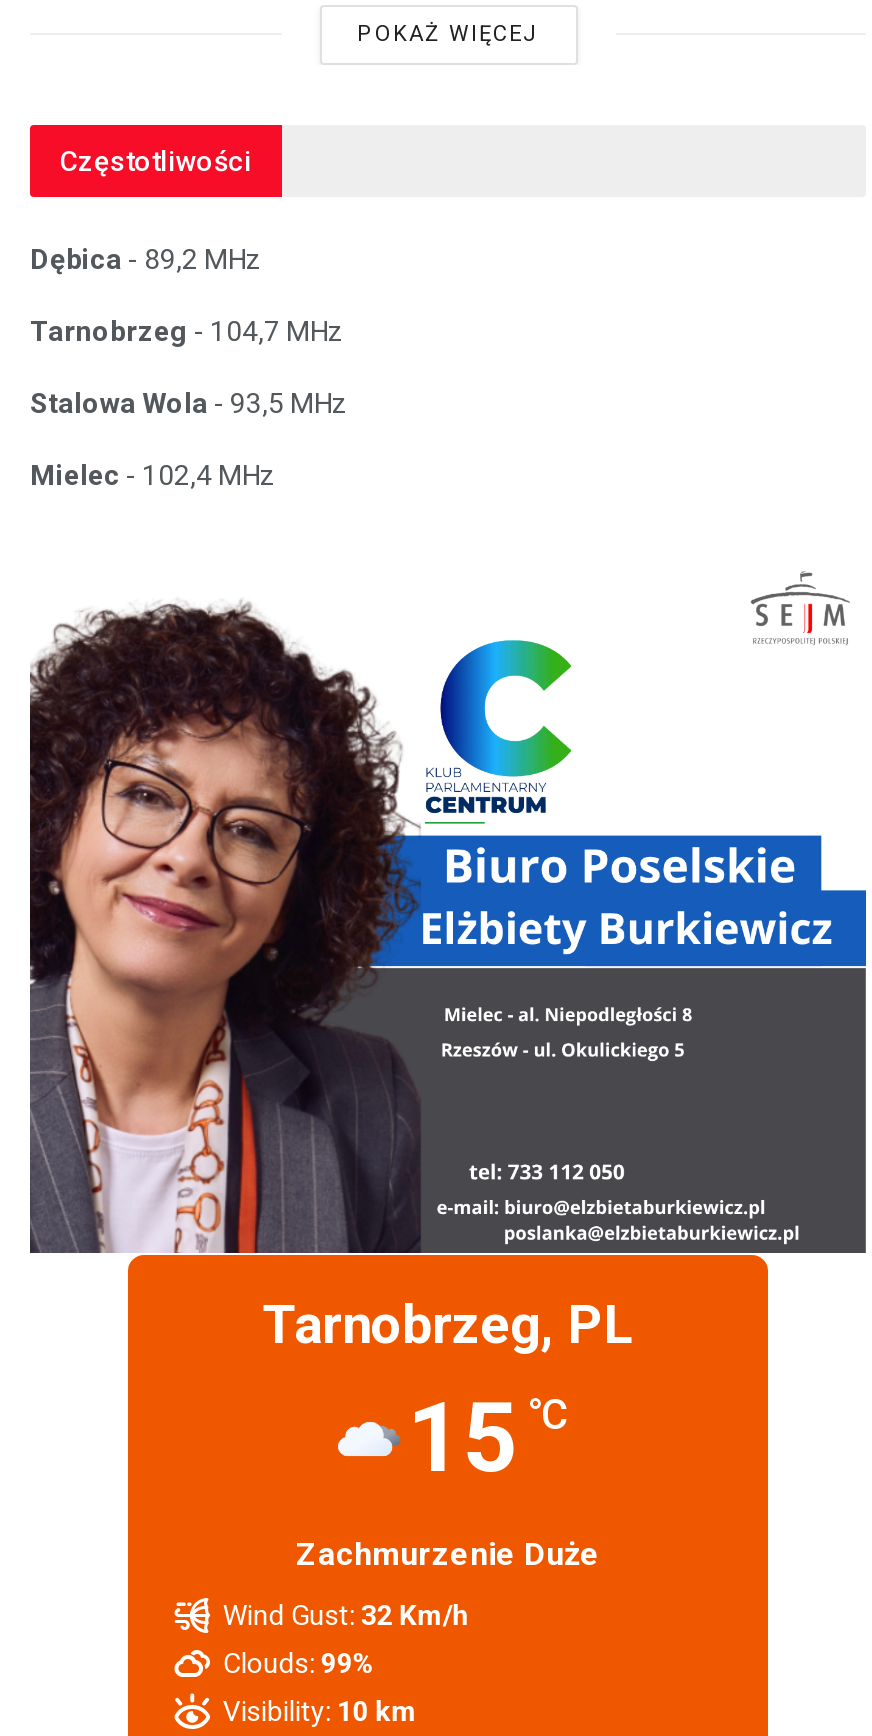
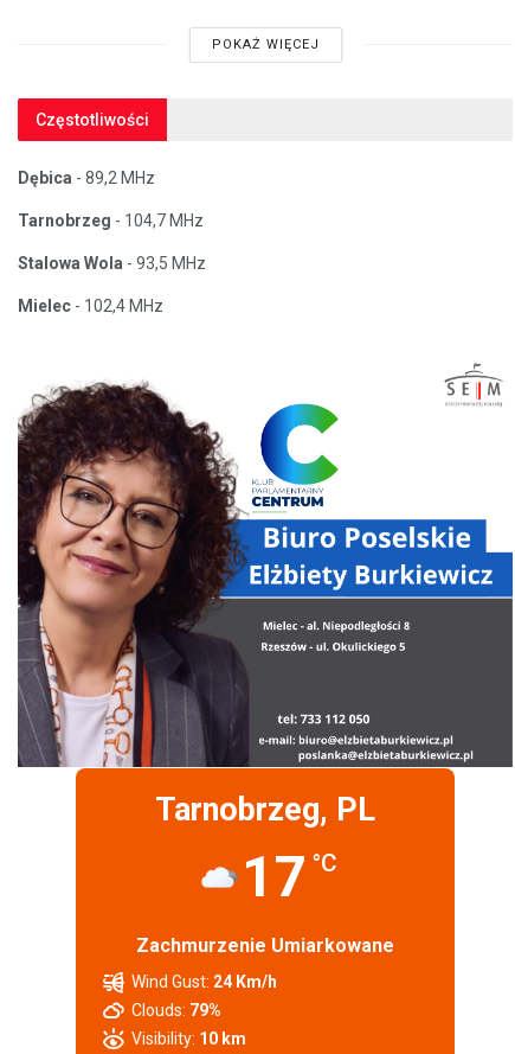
- 15 °C
+ 17 °C

- Zachmurzenie Duże
+ Zachmurzenie Umiarkowane

- Wind Gust: 32 Km/h
+ Wind Gust: 24 Km/h

- Clouds: 99%
+ Clouds: 79%
